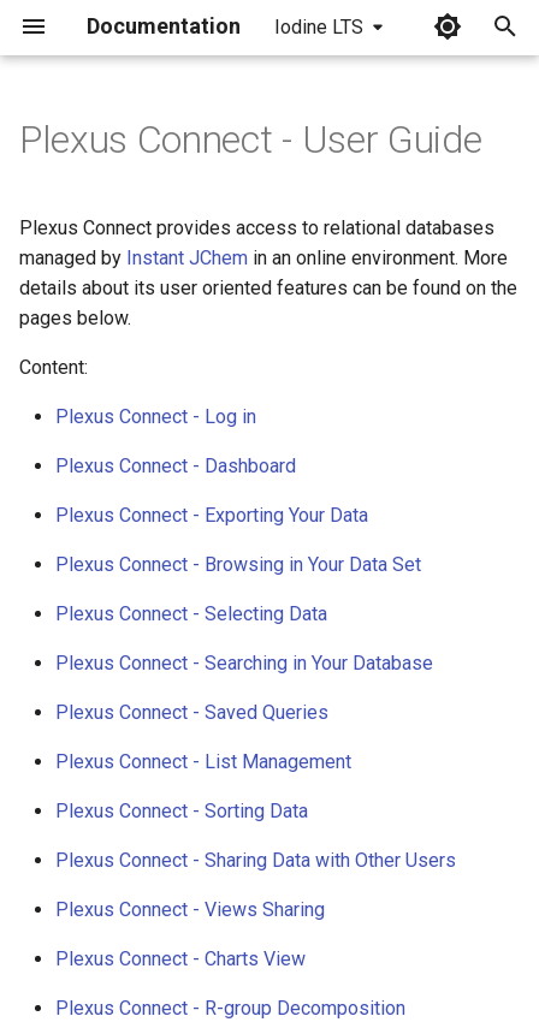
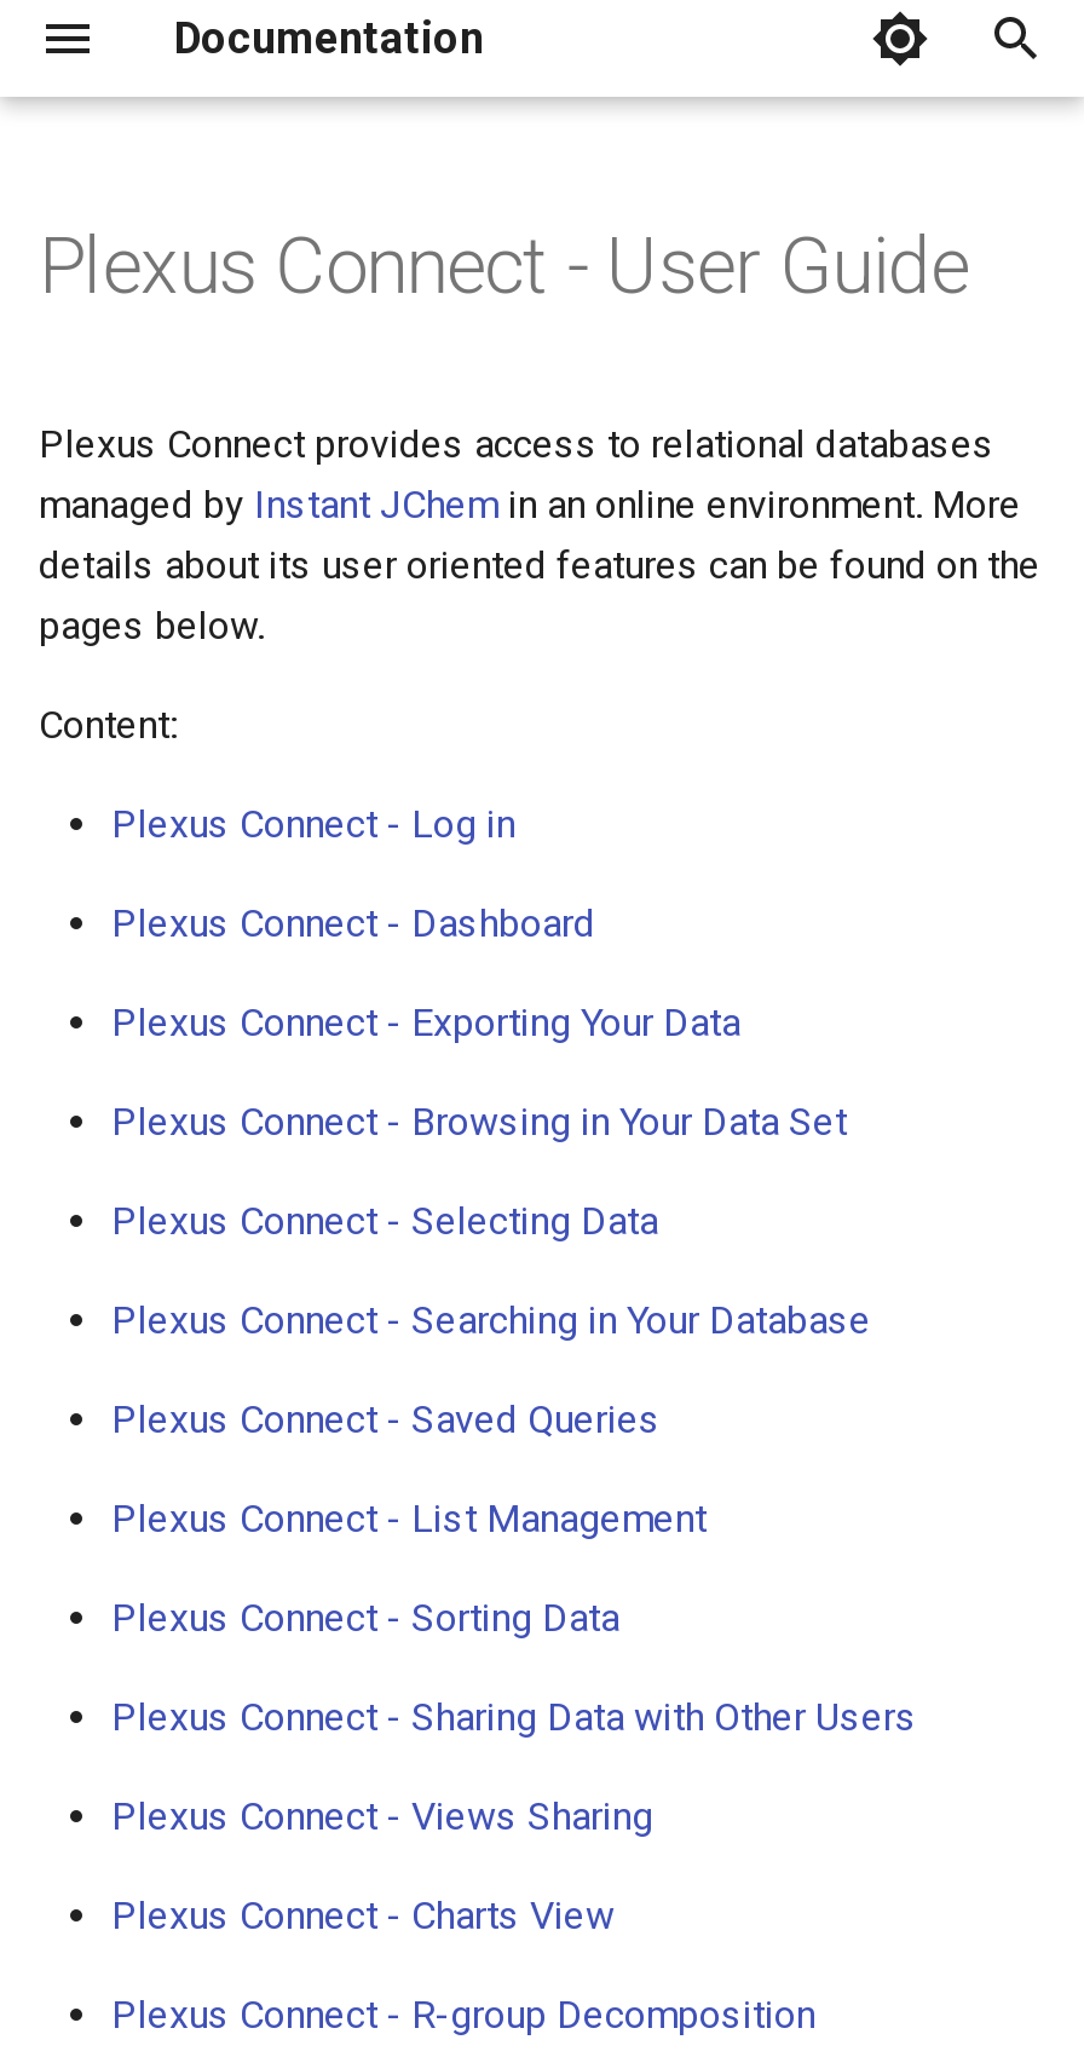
- Iodine LTS
